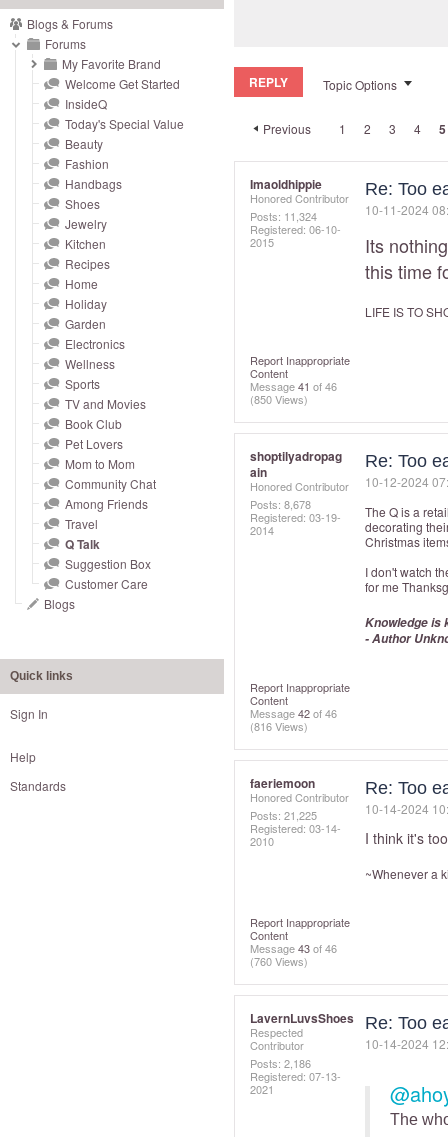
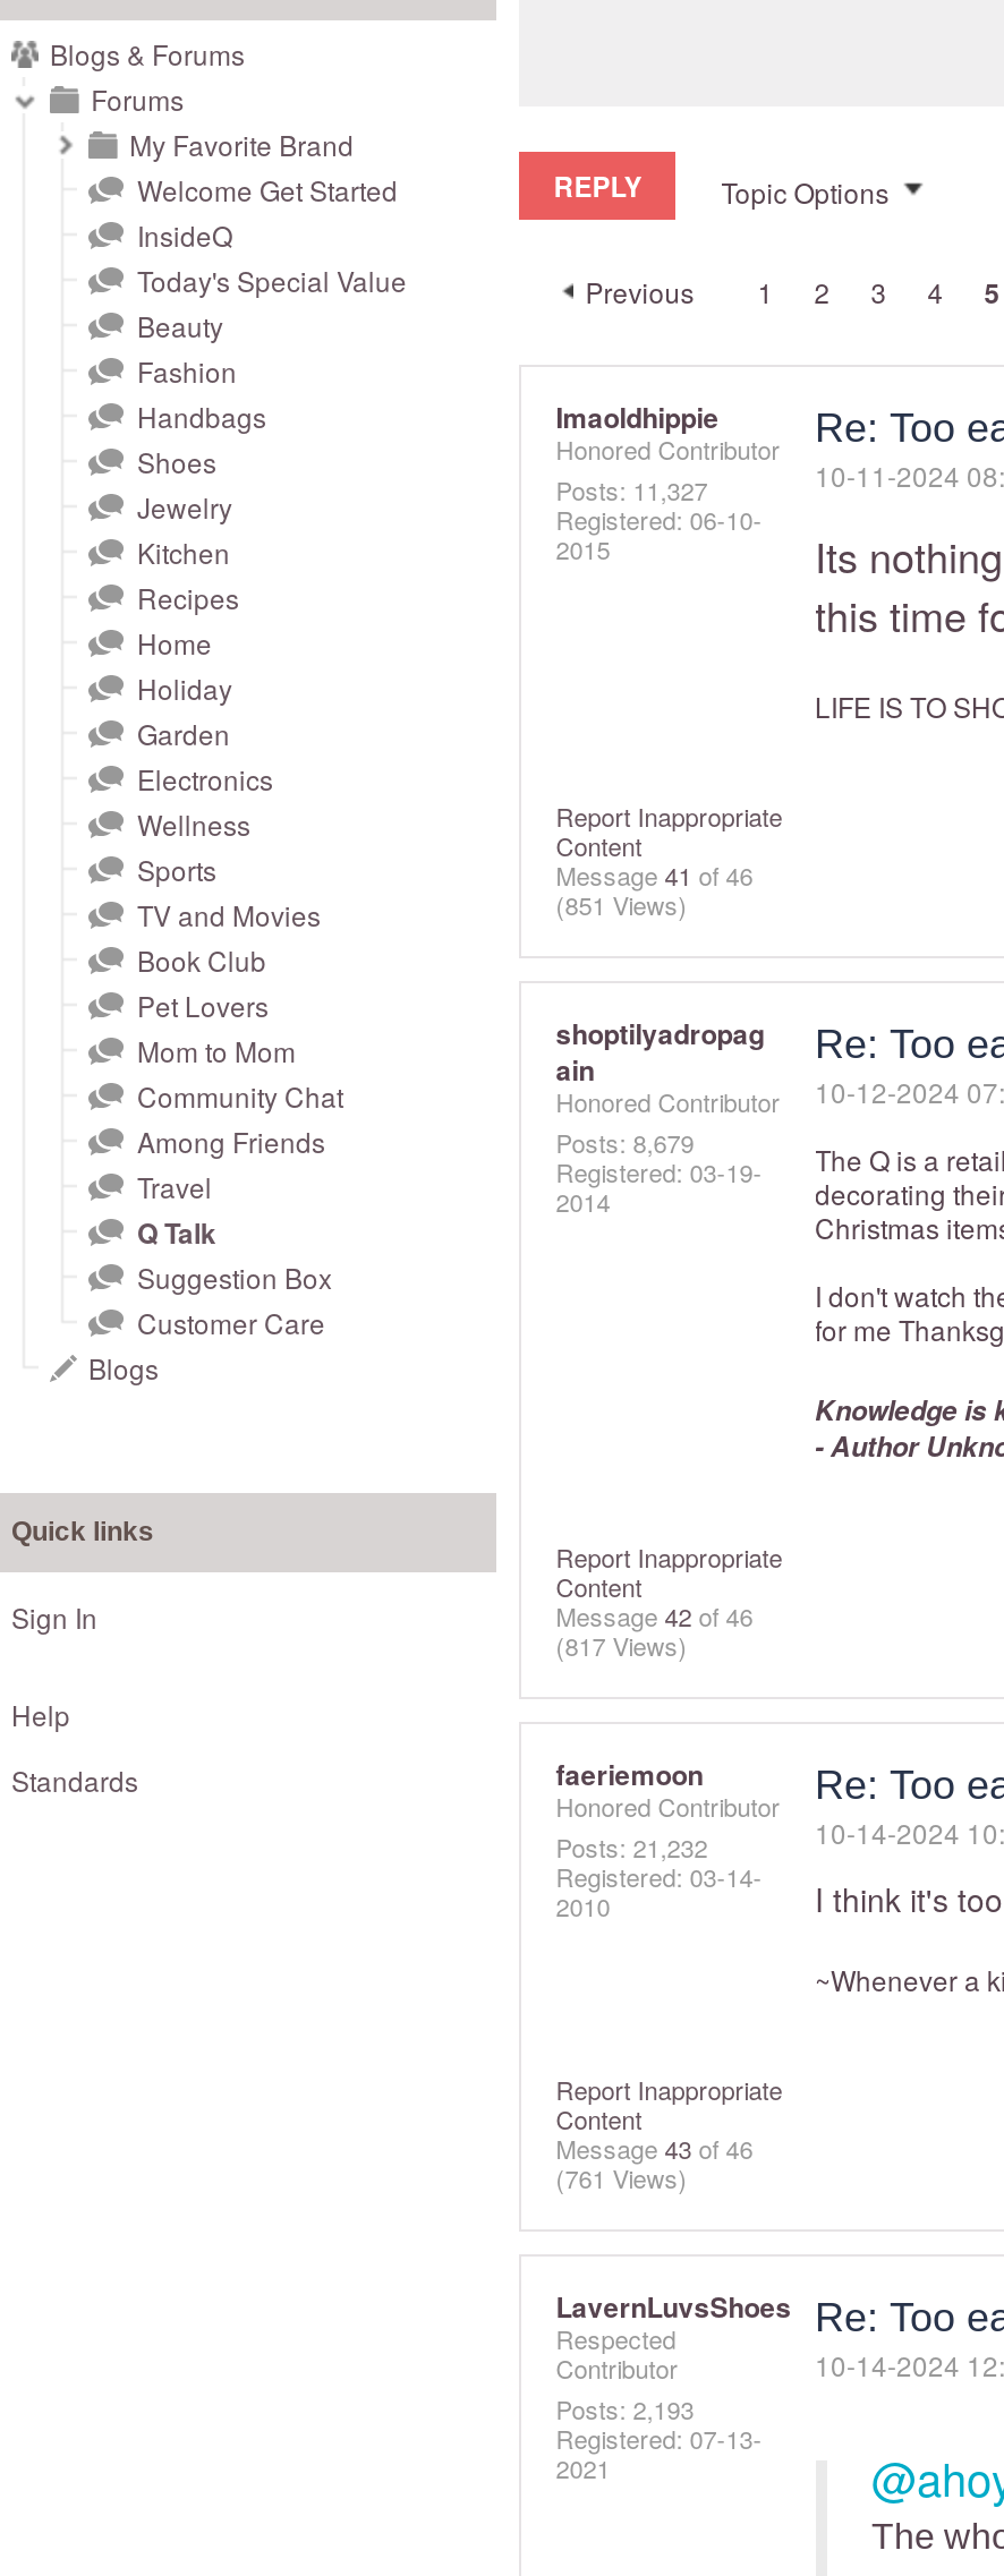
- Posts: 11,324
+ Posts: 11,327

- (850 Views)
+ (851 Views)

- Posts: 8,678
+ Posts: 8,679

- (816 Views)
+ (817 Views)

- Posts: 21,225
+ Posts: 21,232

- (760 Views)
+ (761 Views)

- Posts: 2,186
+ Posts: 2,193
